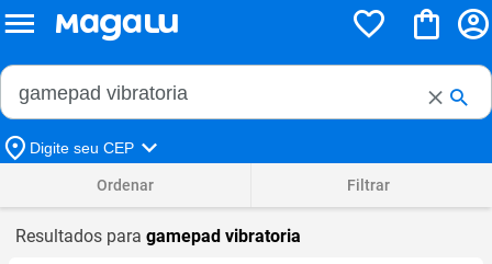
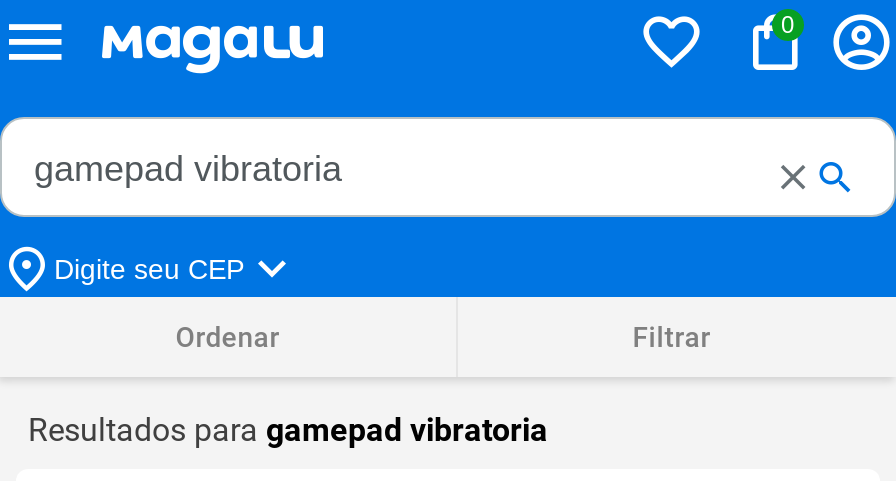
+ 0
